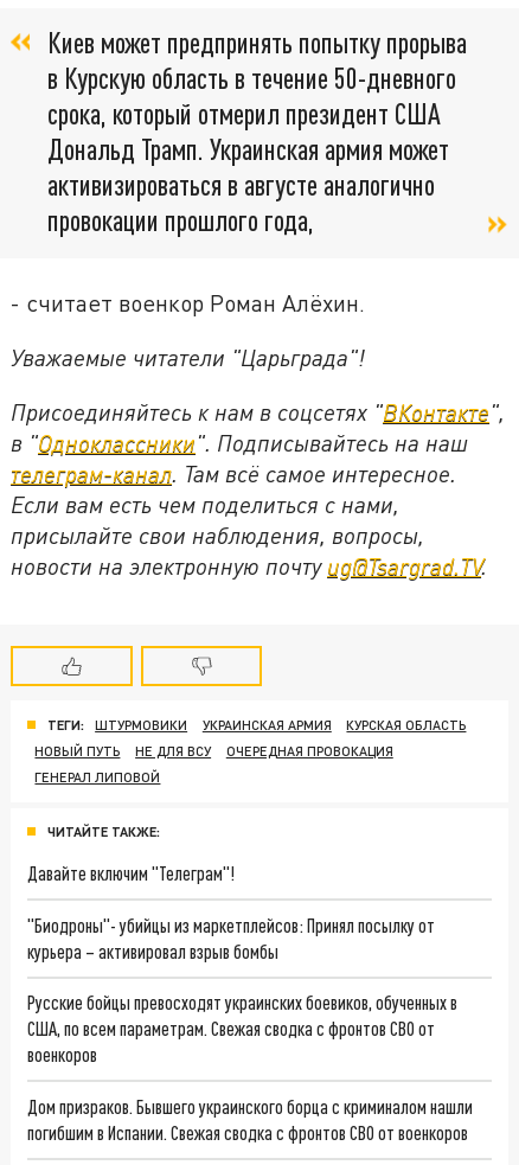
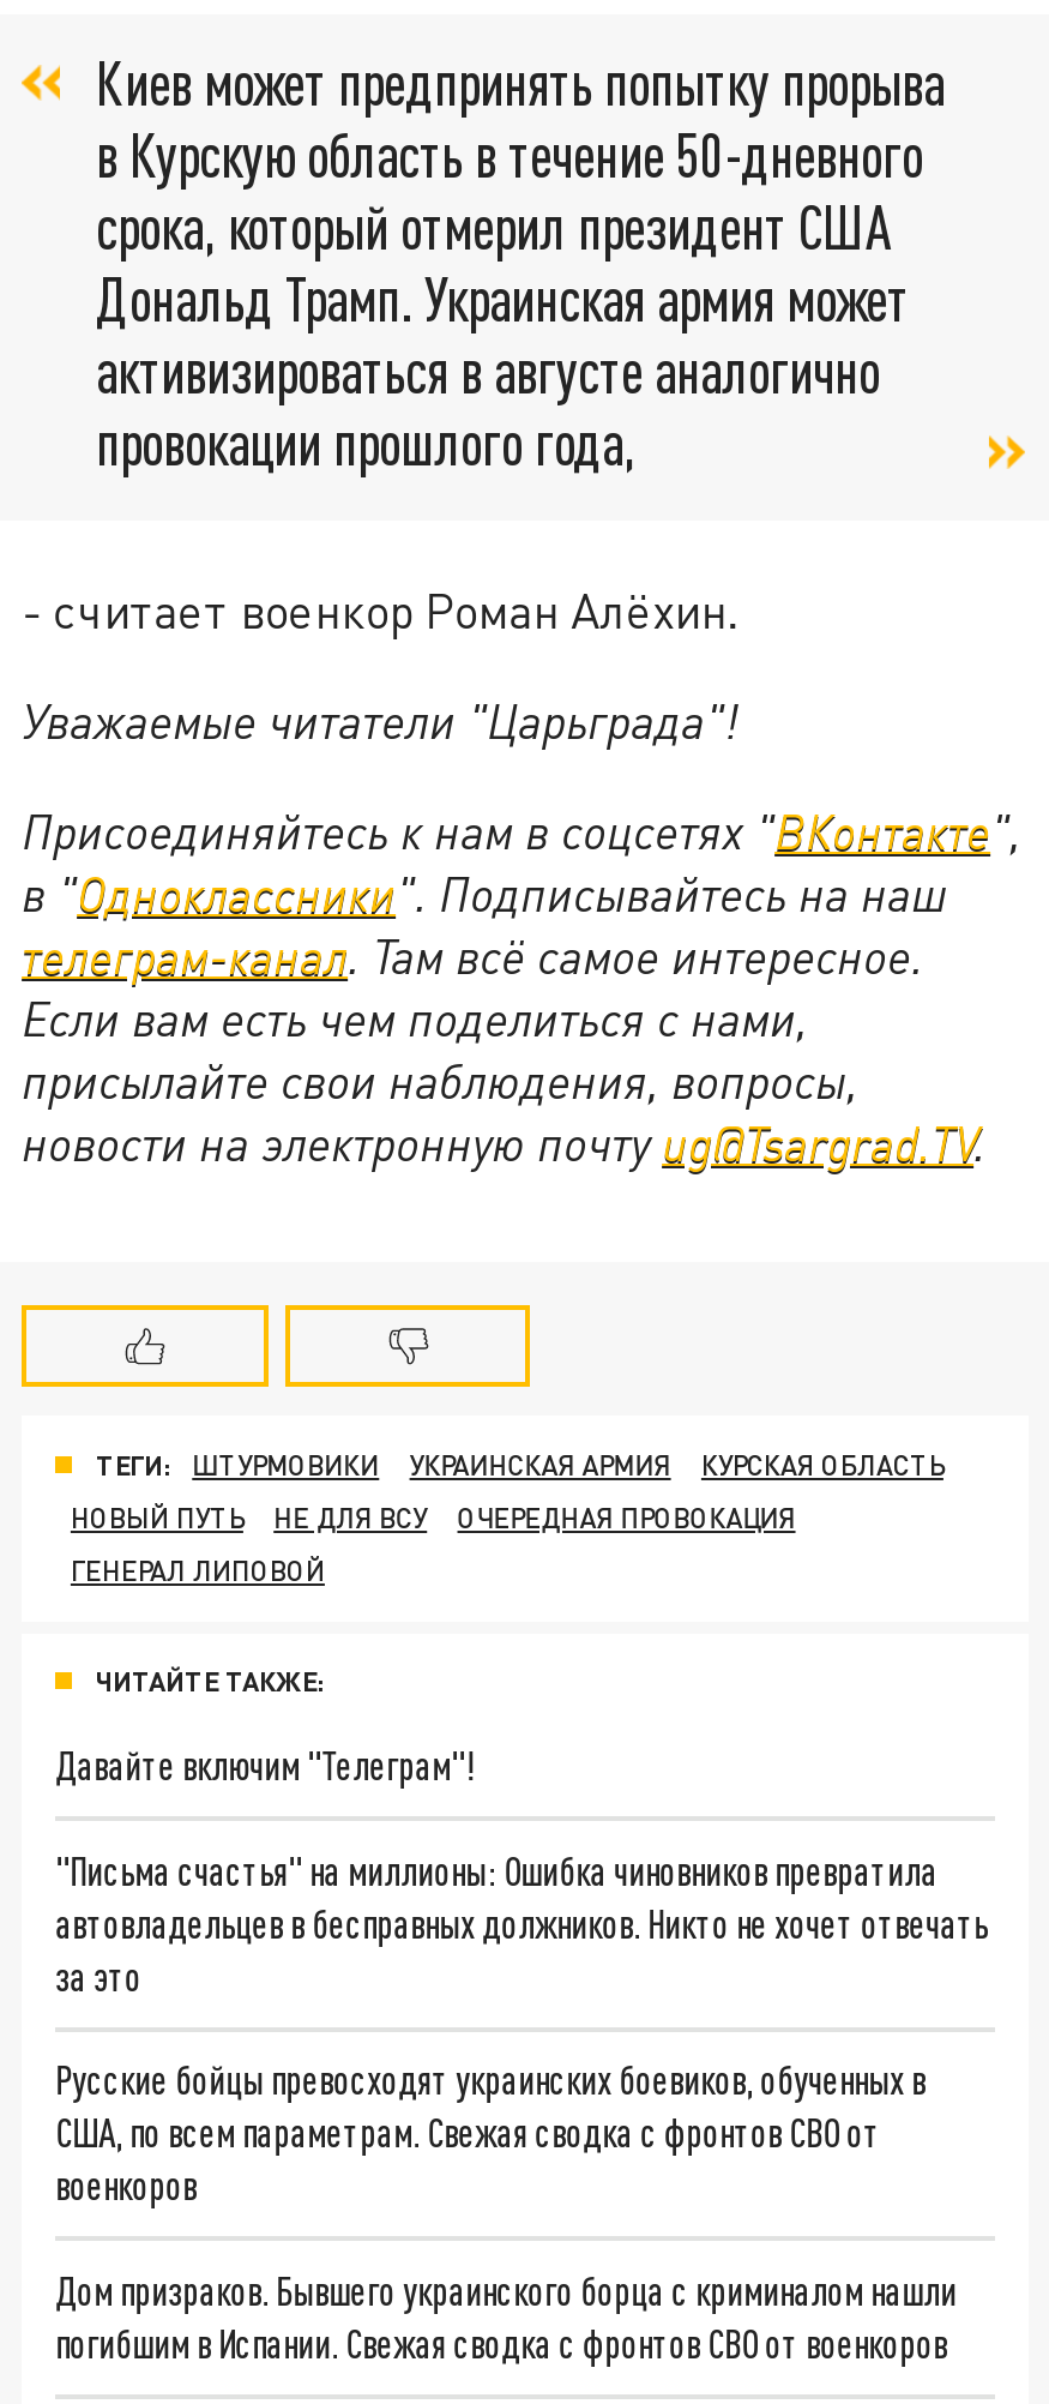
- "Биодроны"- убийцы из маркетплейсов: Принял посылку от
- курьера – активировал взрыв бомбы
+ "Письма счастья" на миллионы: Ошибка чиновников превратила
+ автовладельцев в бесправных должников. Никто не хочет отвечать
+ за это
